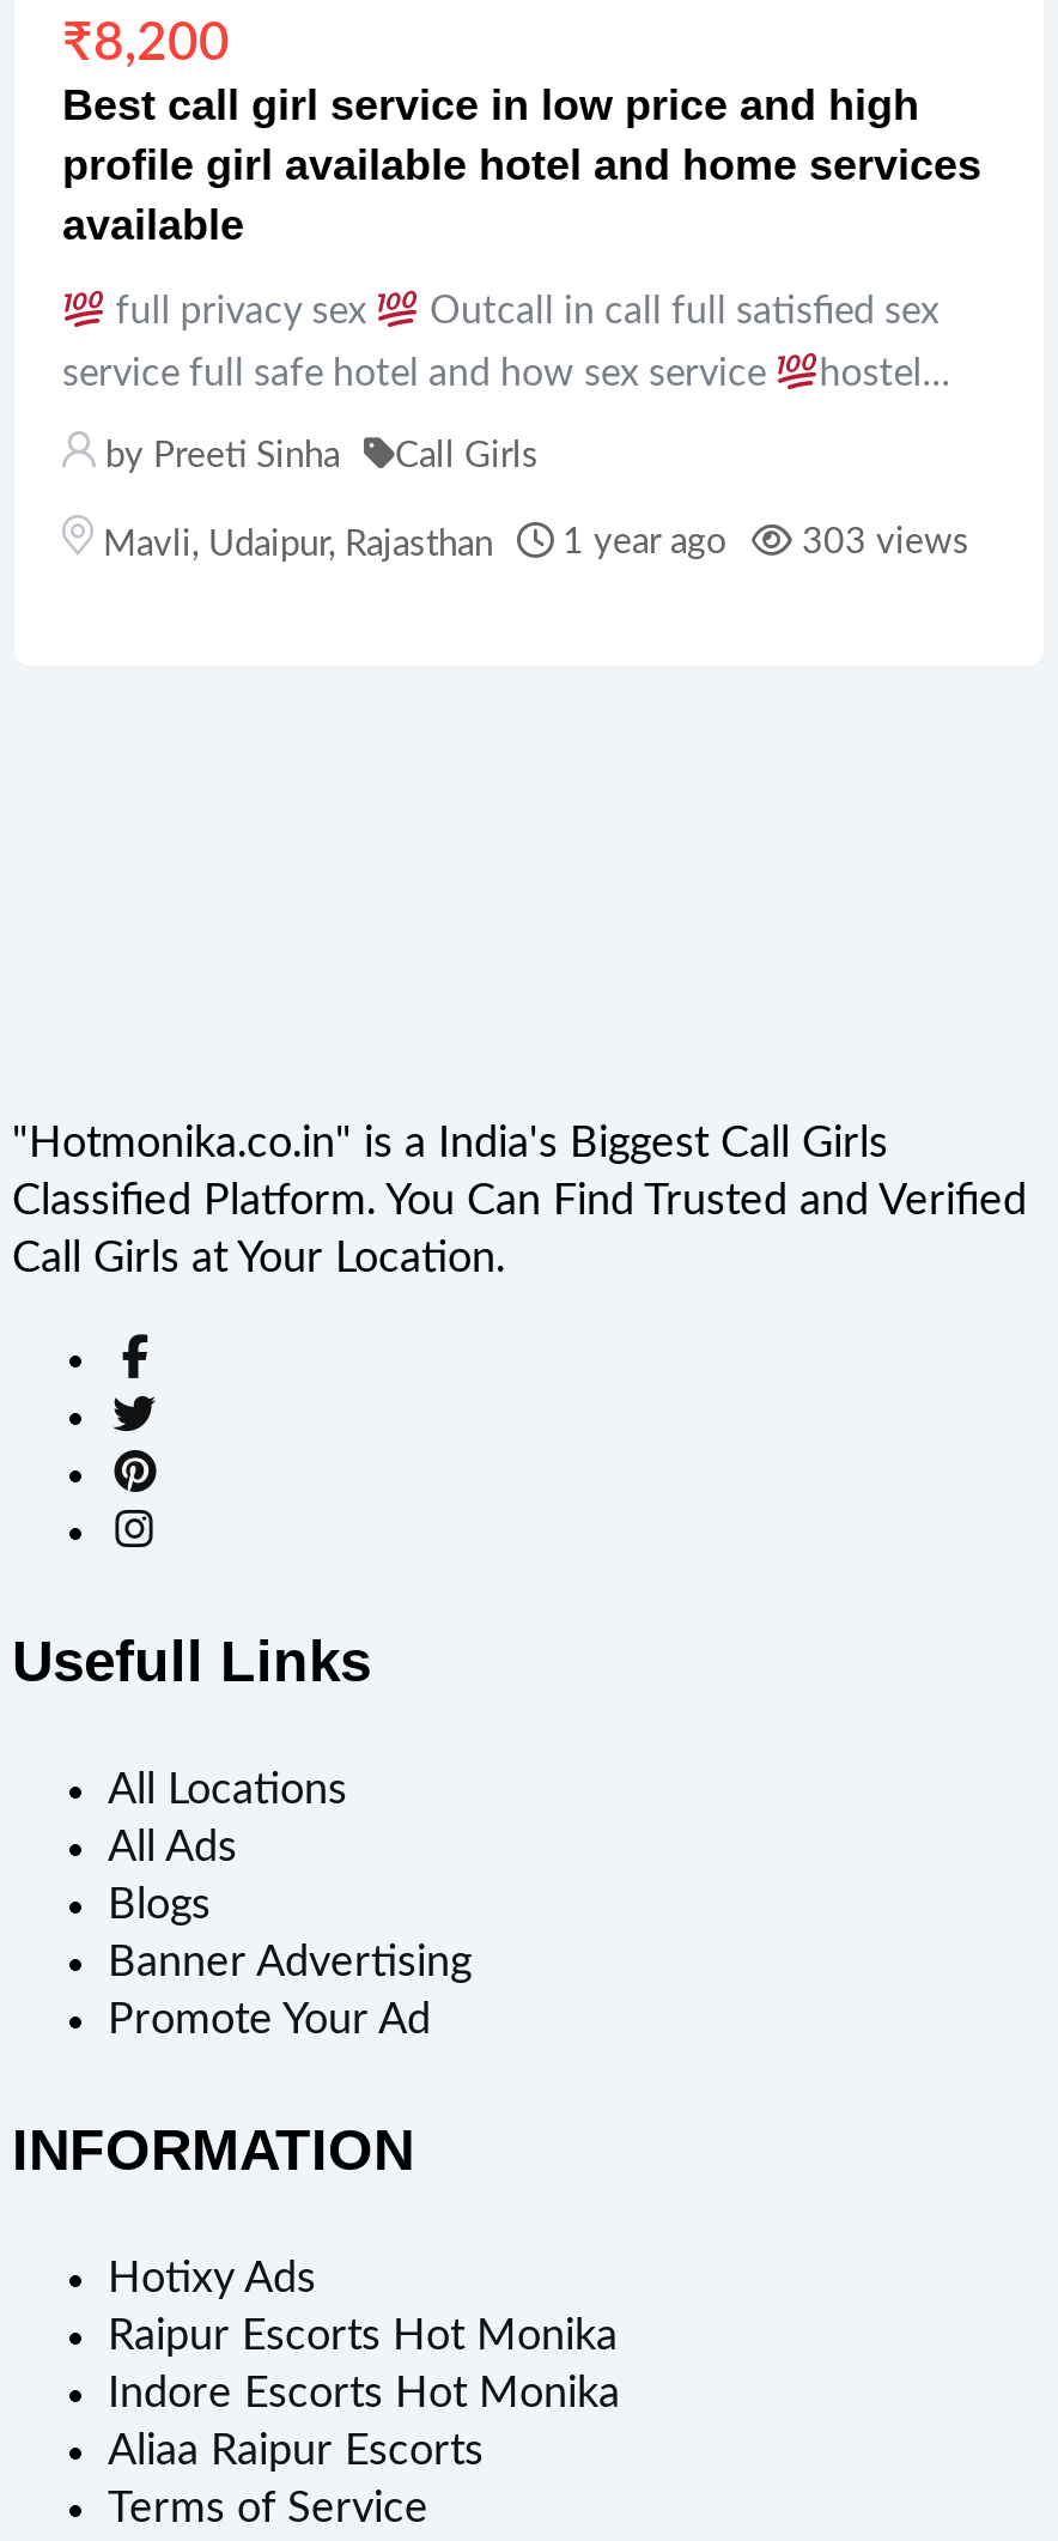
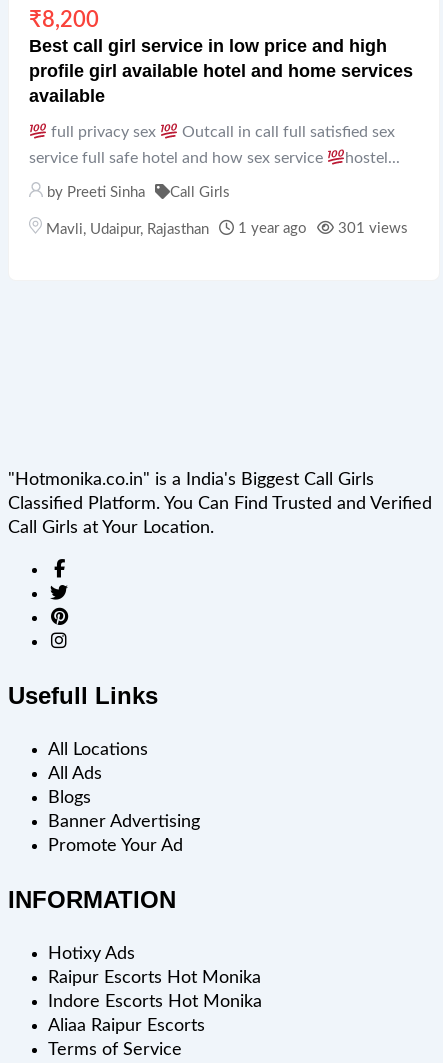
- Mavli, Udaipur, Rajasthan 1 year ago 303 views
+ Mavli, Udaipur, Rajasthan 1 year ago 301 views
